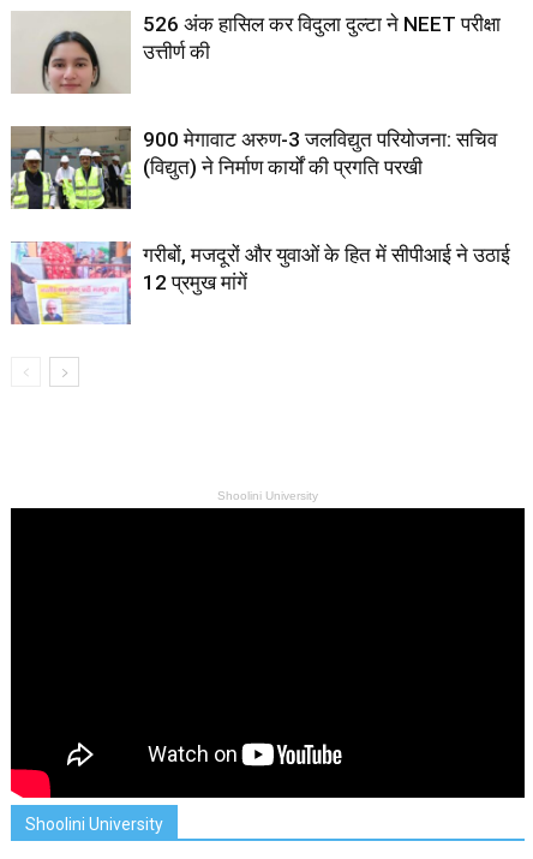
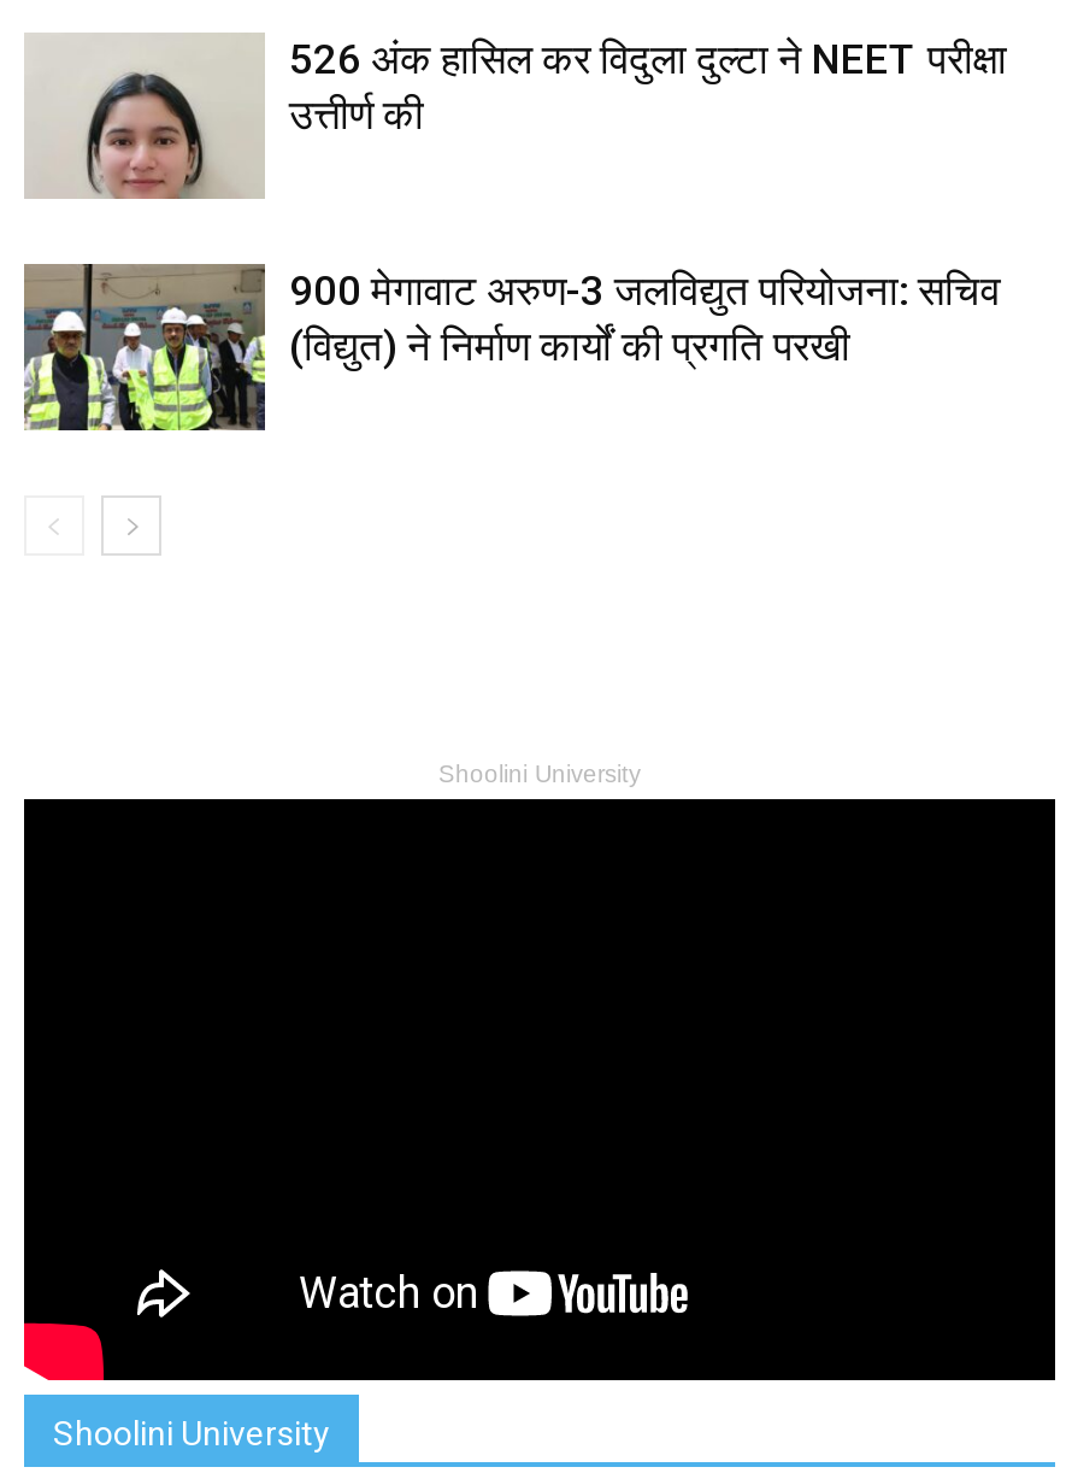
- [image]
- गरीबों, मजदूरों और युवाओं के हित में सीपीआई ने उठाई
- 12 प्रमुख मांगें
